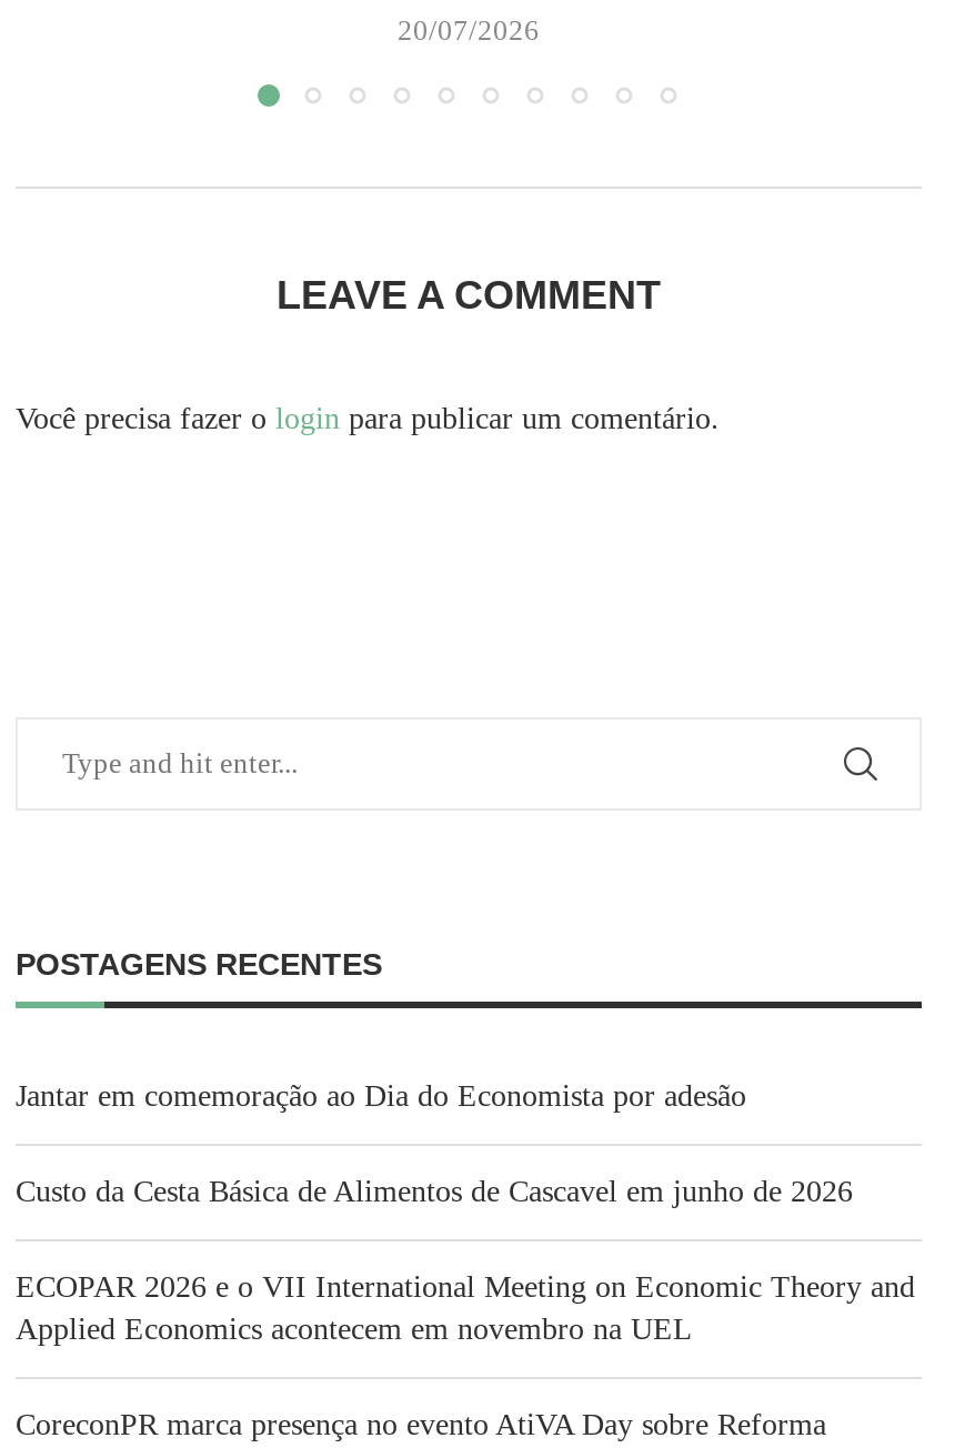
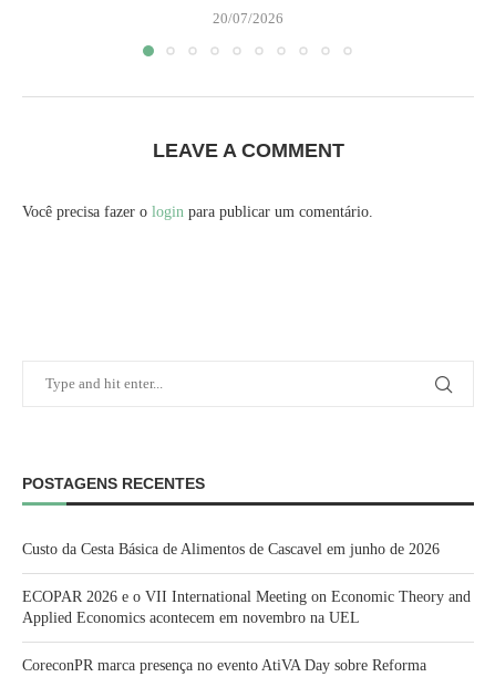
- Jantar em comemoração ao Dia do Economista por adesão
